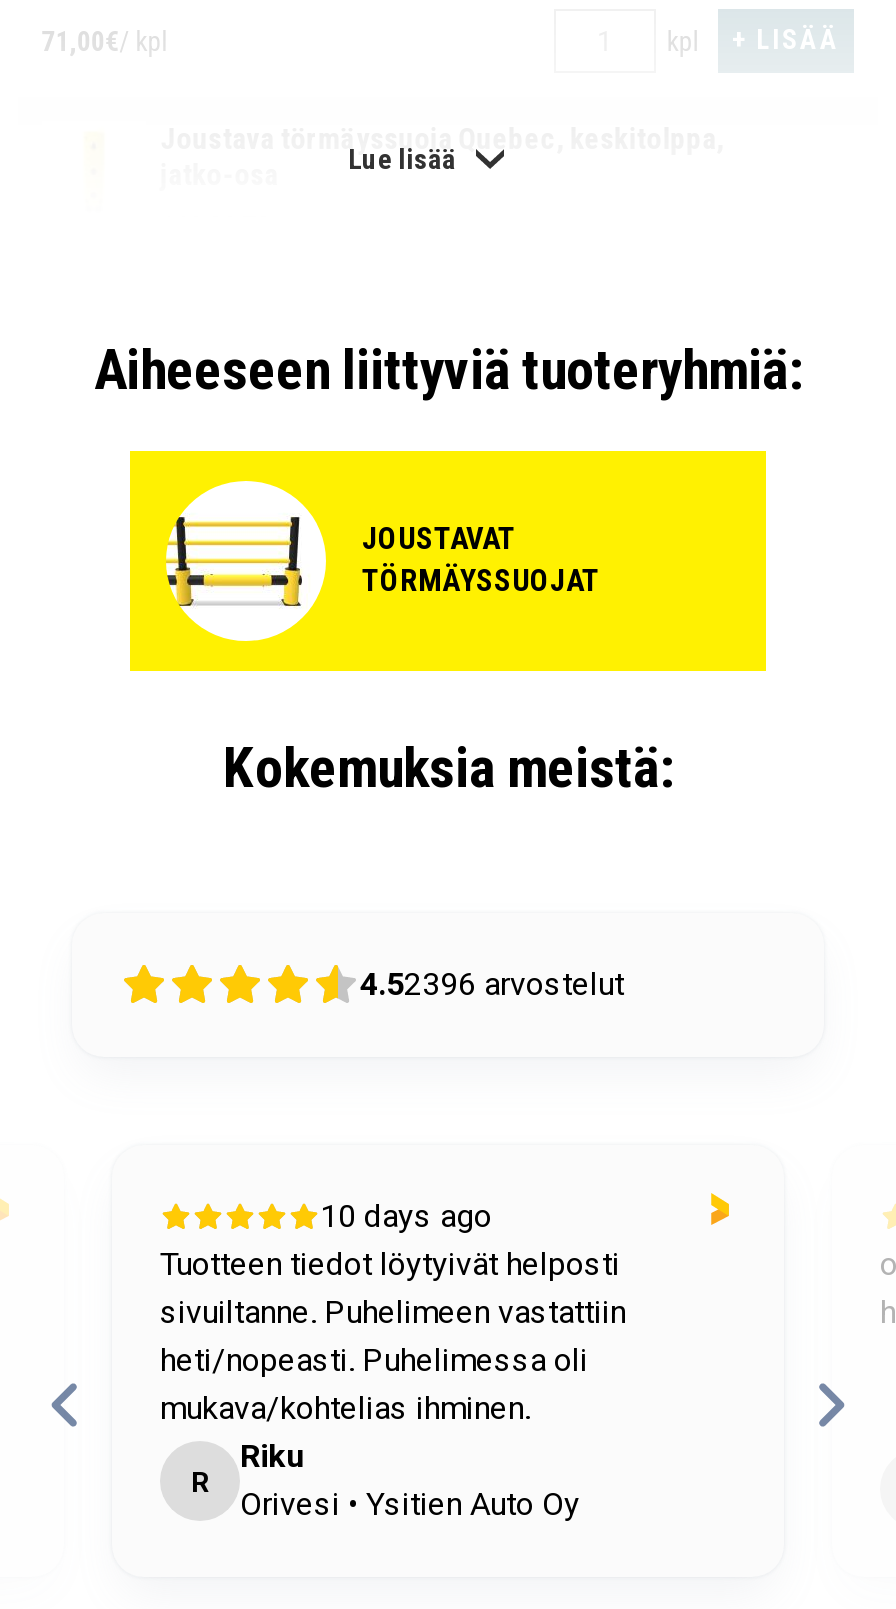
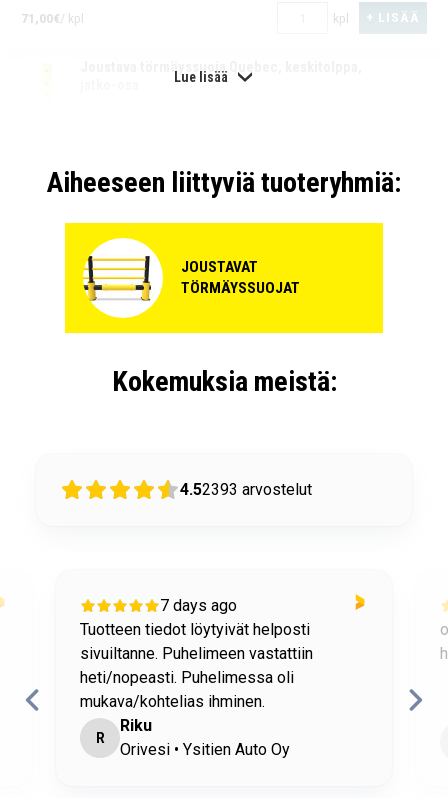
- 4.52396 arvostelut
+ 4.52393 arvostelut

- 10 days ago
+ 7 days ago
